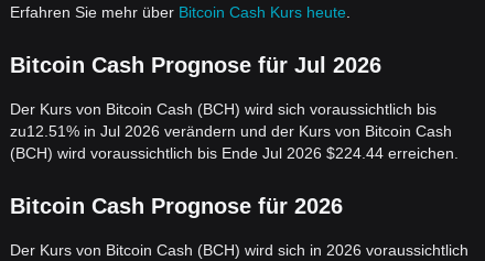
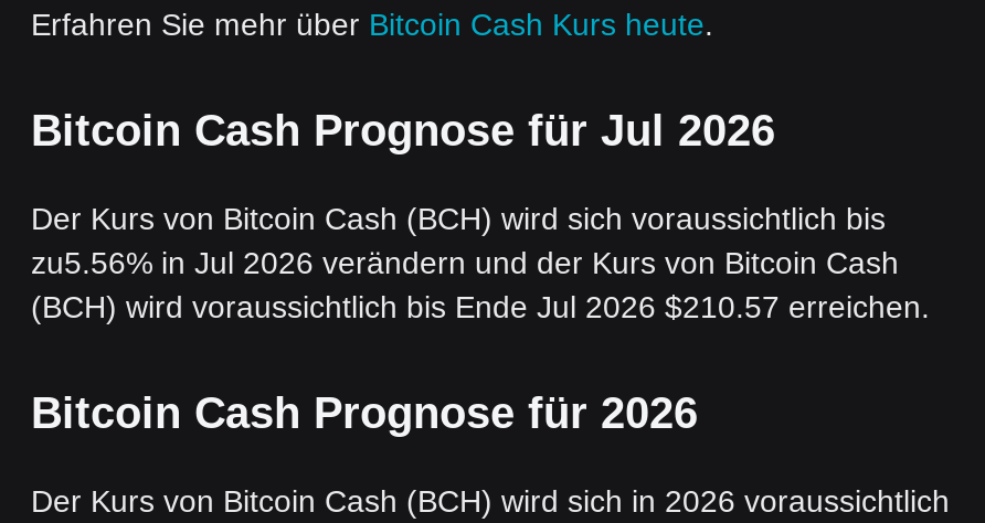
- zu12.51% in Jul 2026 verändern und der Kurs von Bitcoin Cash
+ zu5.56% in Jul 2026 verändern und der Kurs von Bitcoin Cash

- (BCH) wird voraussichtlich bis Ende Jul 2026 $224.44 erreichen.
+ (BCH) wird voraussichtlich bis Ende Jul 2026 $210.57 erreichen.
